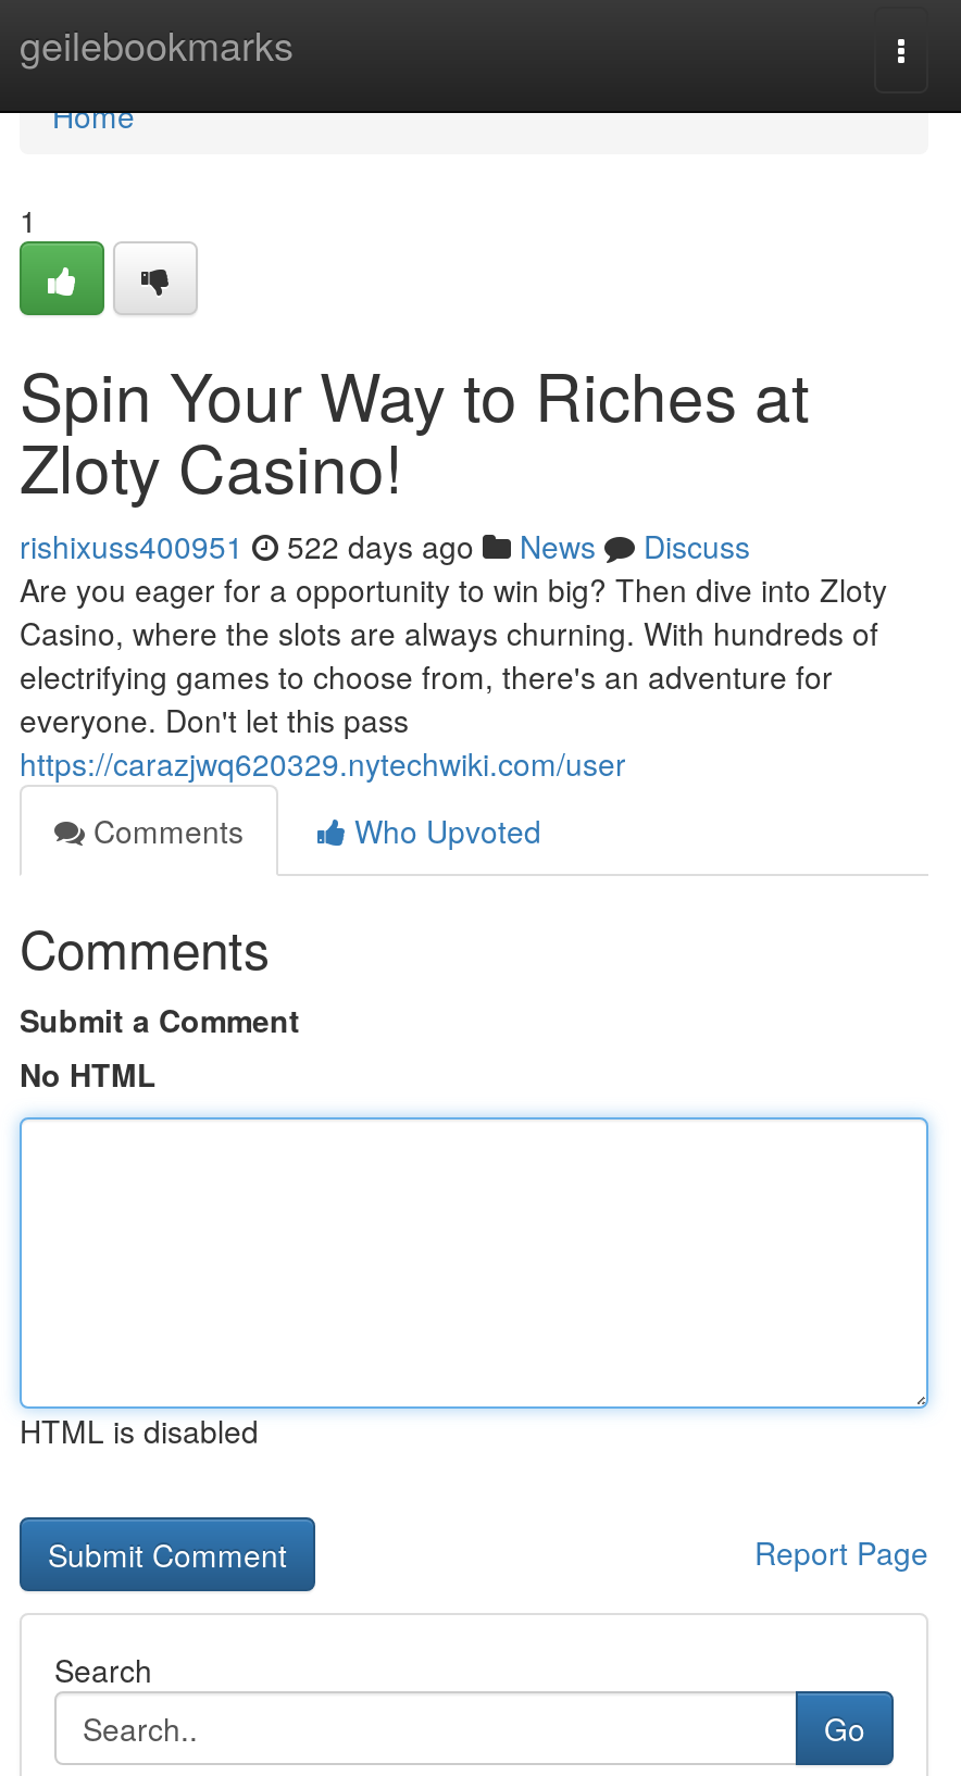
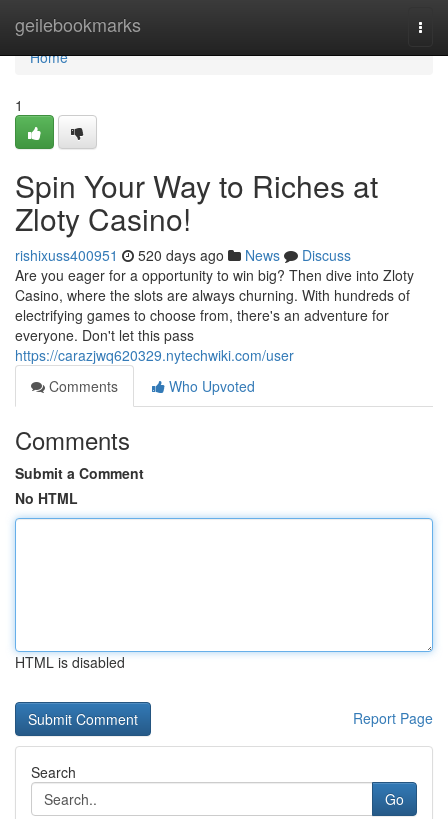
- rishixuss400951 522 days ago News Discuss
+ rishixuss400951 520 days ago News Discuss
